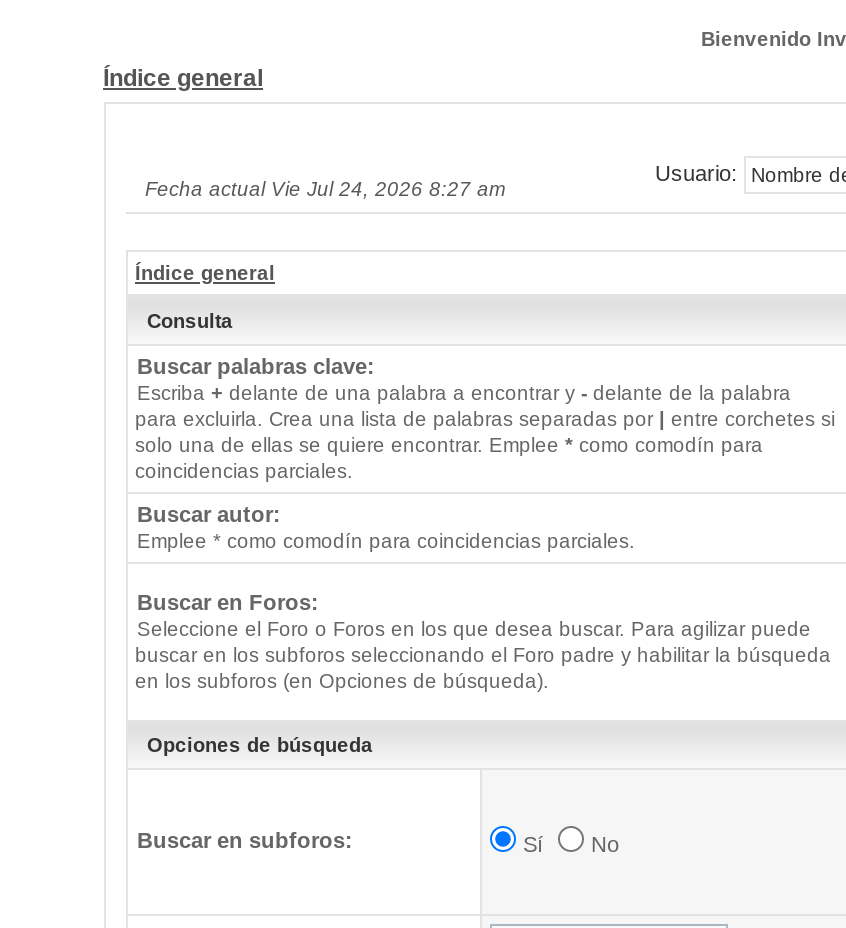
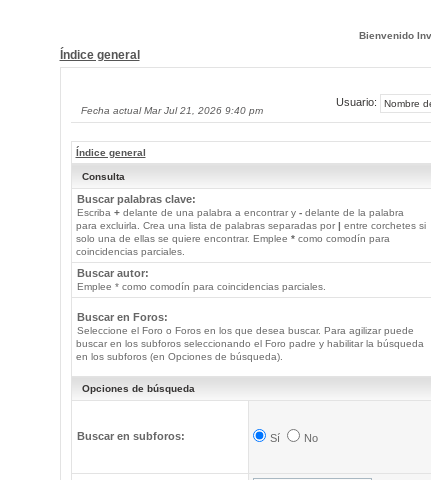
- Fecha actual Vie Jul 24, 2026 8:27 am
+ Fecha actual Mar Jul 21, 2026 9:40 pm
